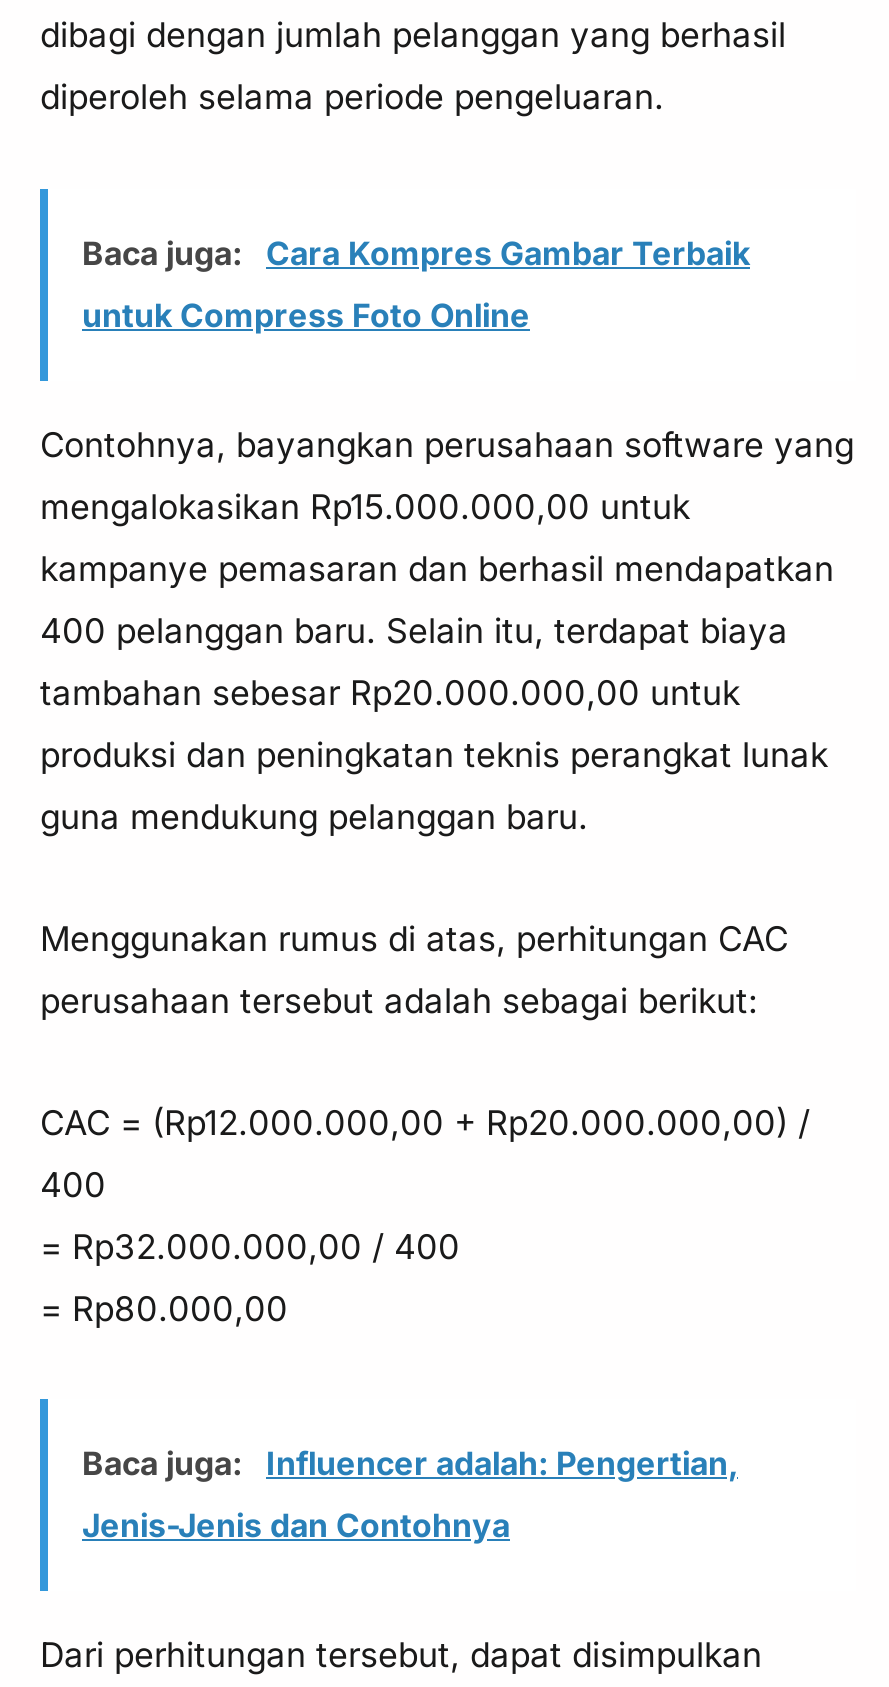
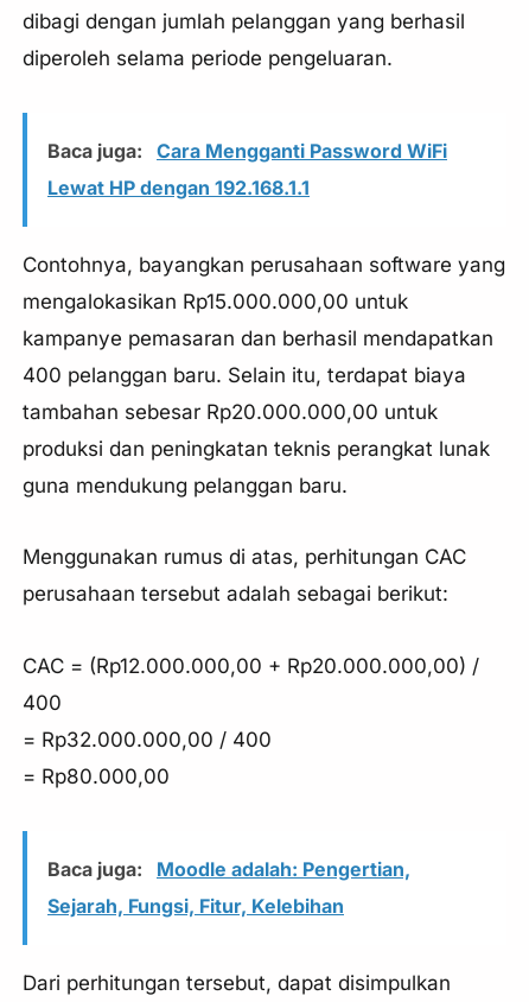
- Baca juga: Cara Kompres Gambar Terbaik
+ Baca juga: Cara Mengganti Password WiFi

- untuk Compress Foto Online
+ Lewat HP dengan 192.168.1.1

- Baca juga: Influencer adalah: Pengertian,
+ Baca juga: Moodle adalah: Pengertian,

- Jenis-Jenis dan Contohnya
+ Sejarah, Fungsi, Fitur, Kelebihan
